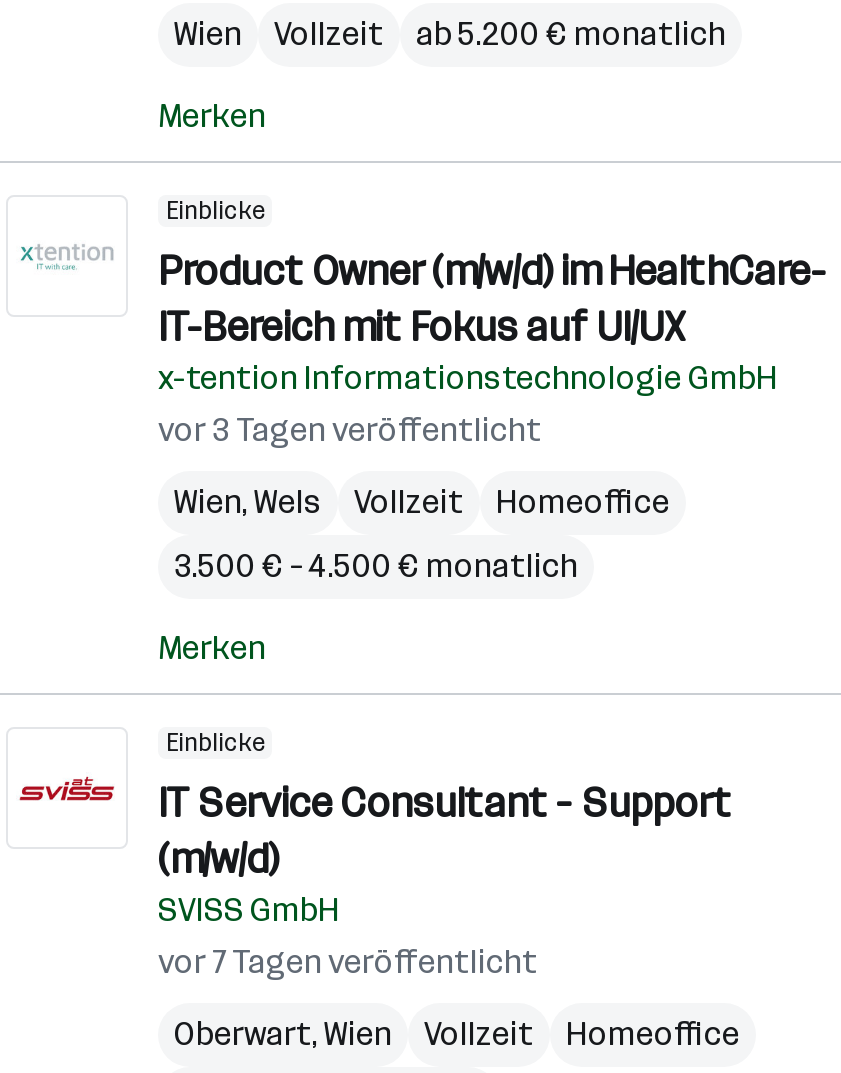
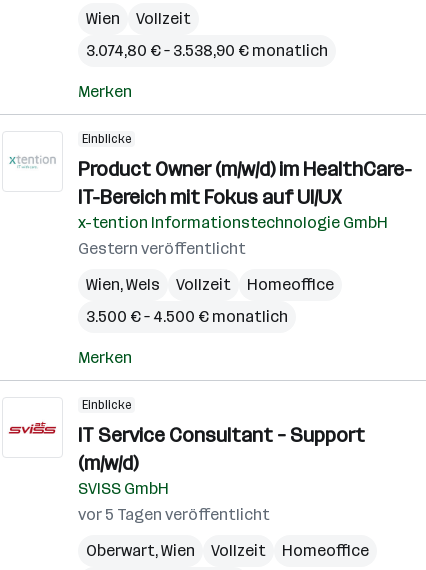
- ab 5.200 € monatlich
+ 3.074,80 € – 3.538,90 € monatlich

- vor 3 Tagen veröffentlicht
+ Gestern veröffentlicht

- vor 7 Tagen veröffentlicht
+ vor 5 Tagen veröffentlicht
